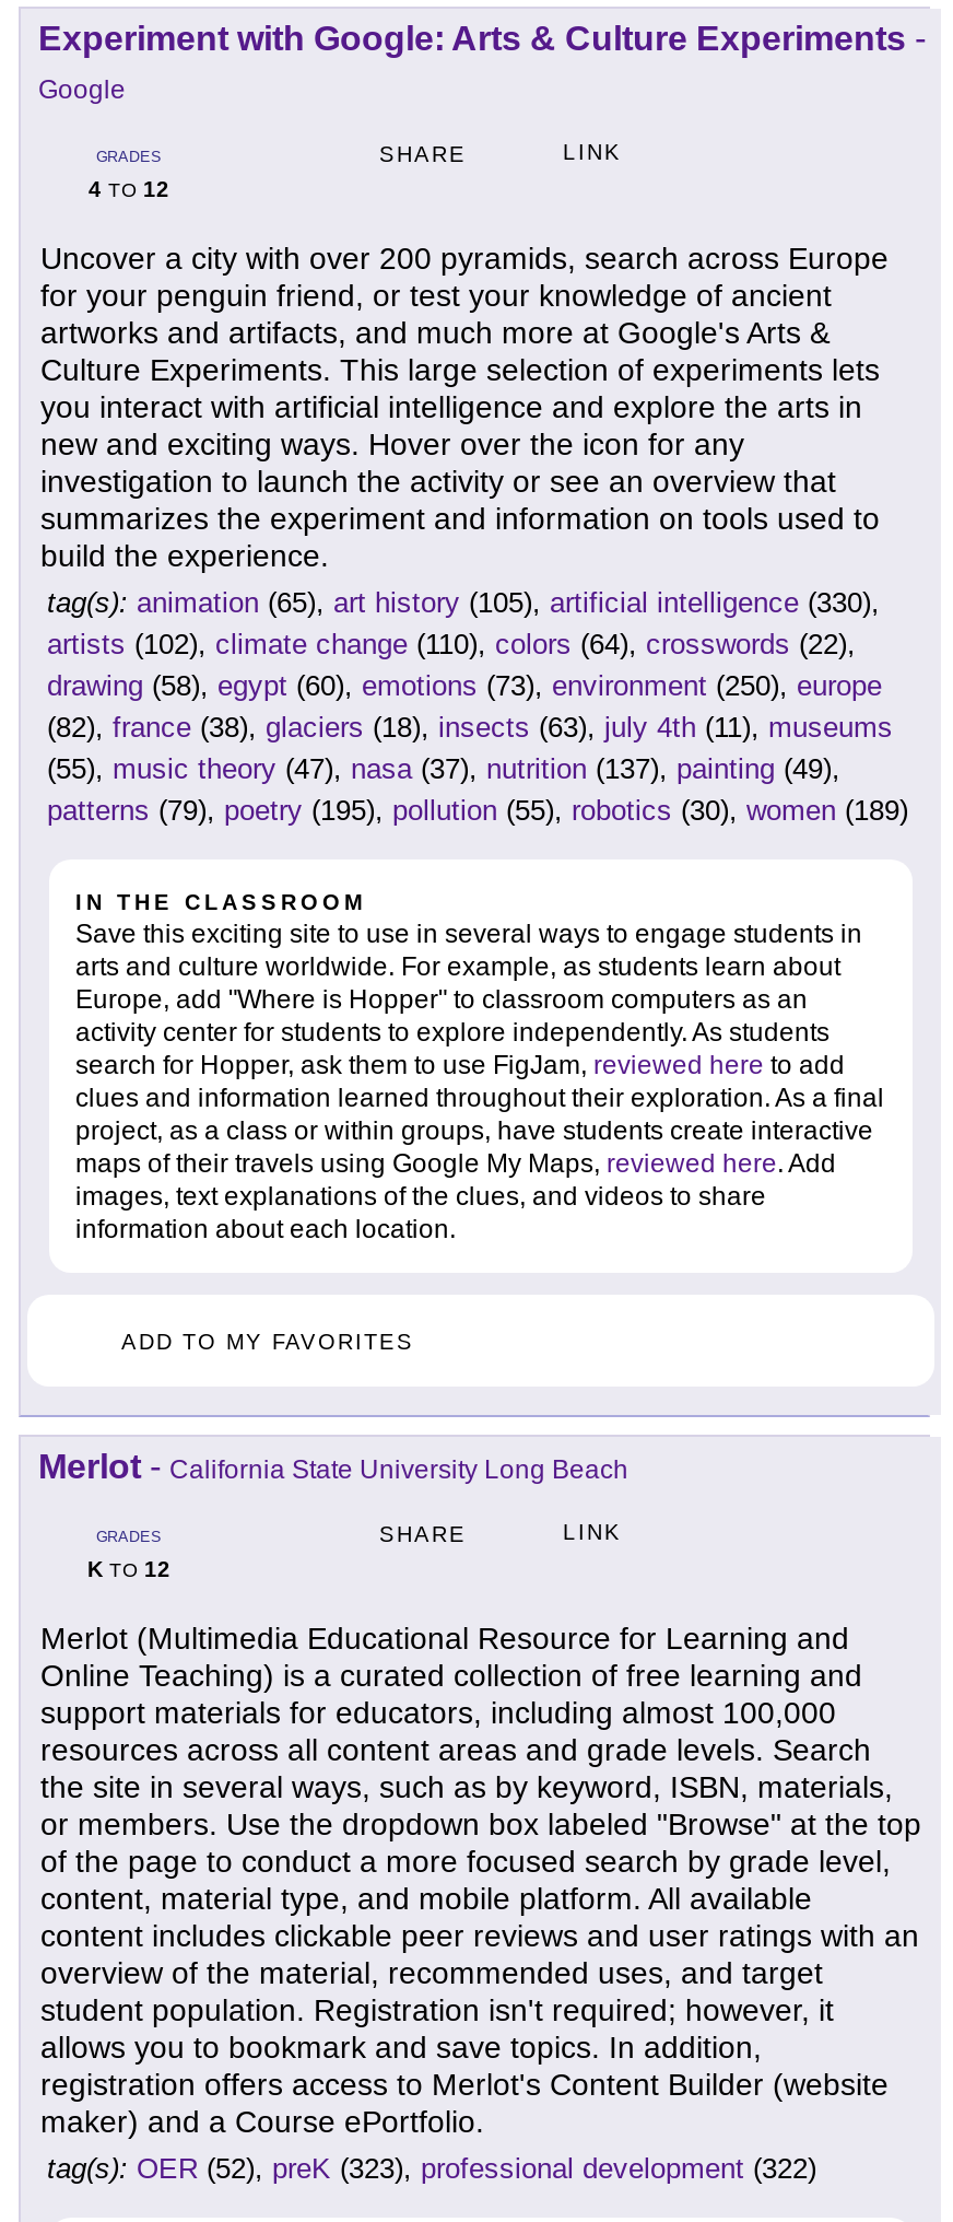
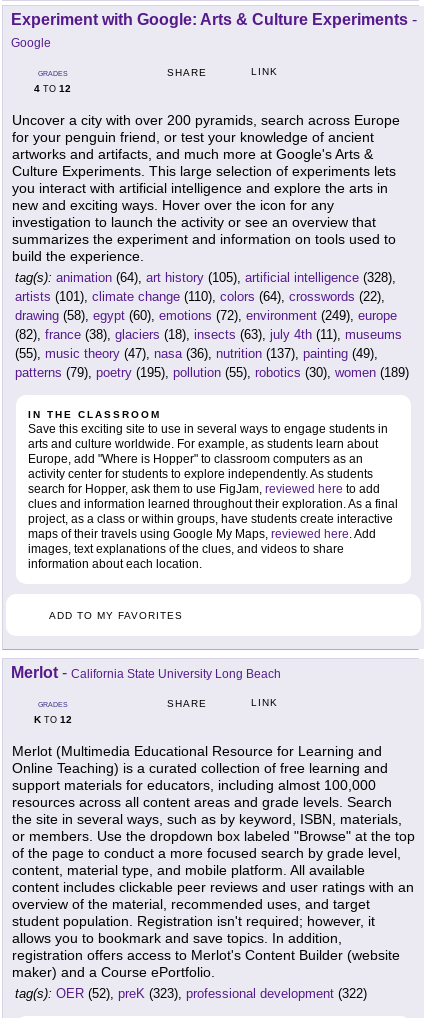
- tag(s): animation (65), art history (105), artificial intelligence (330),
+ tag(s): animation (64), art history (105), artificial intelligence (328),

- artists (102), climate change (110), colors (64), crosswords (22),
+ artists (101), climate change (110), colors (64), crosswords (22),

- drawing (58), egypt (60), emotions (73), environment (250), europe
+ drawing (58), egypt (60), emotions (72), environment (249), europe

- (55), music theory (47), nasa (37), nutrition (137), painting (49),
+ (55), music theory (47), nasa (36), nutrition (137), painting (49),
